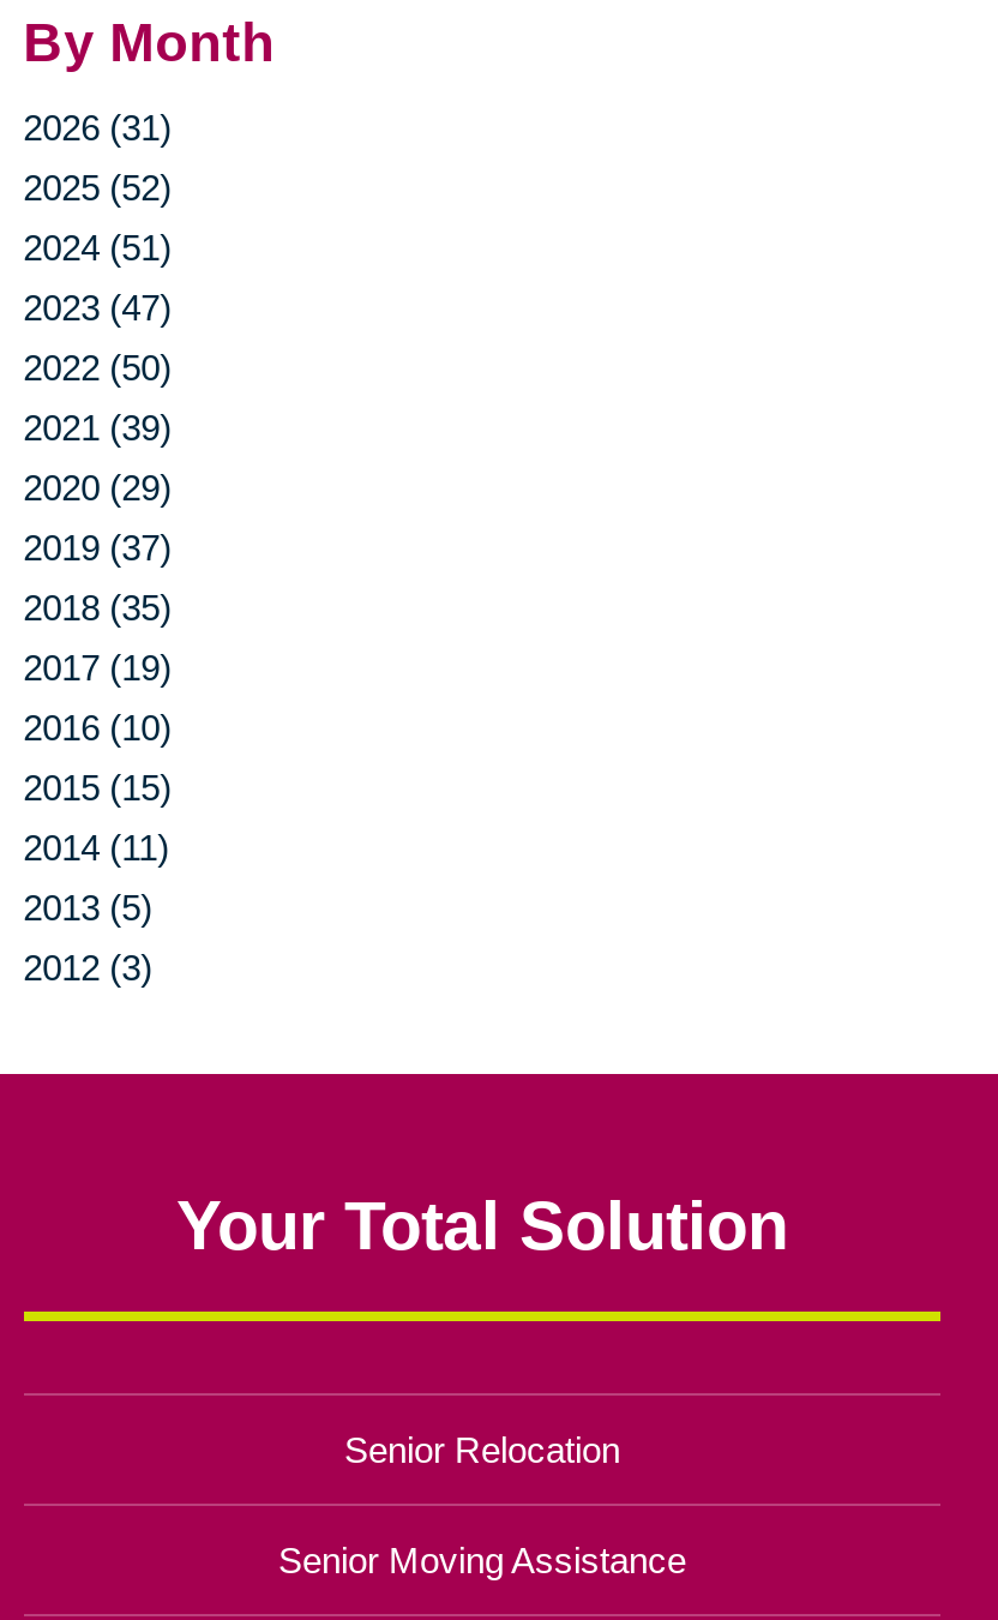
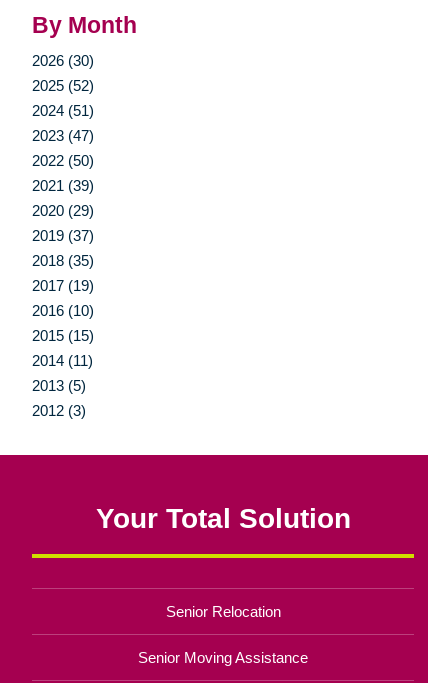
- 2026 (31)
+ 2026 (30)
